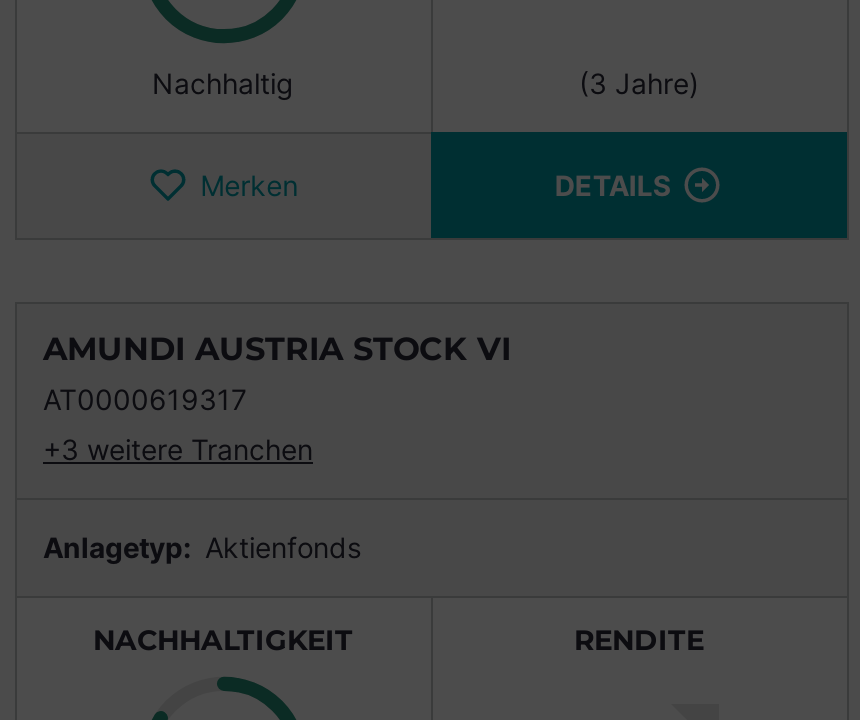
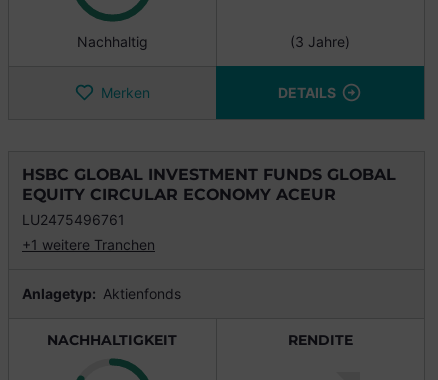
- AMUNDI AUSTRIA STOCK VI
- AT0000619317
+ HSBC GLOBAL INVESTMENT FUNDS GLOBAL
+ EQUITY CIRCULAR ECONOMY ACEUR
+ LU2475496761

- +3 weitere Tranchen
+ +1 weitere Tranchen
